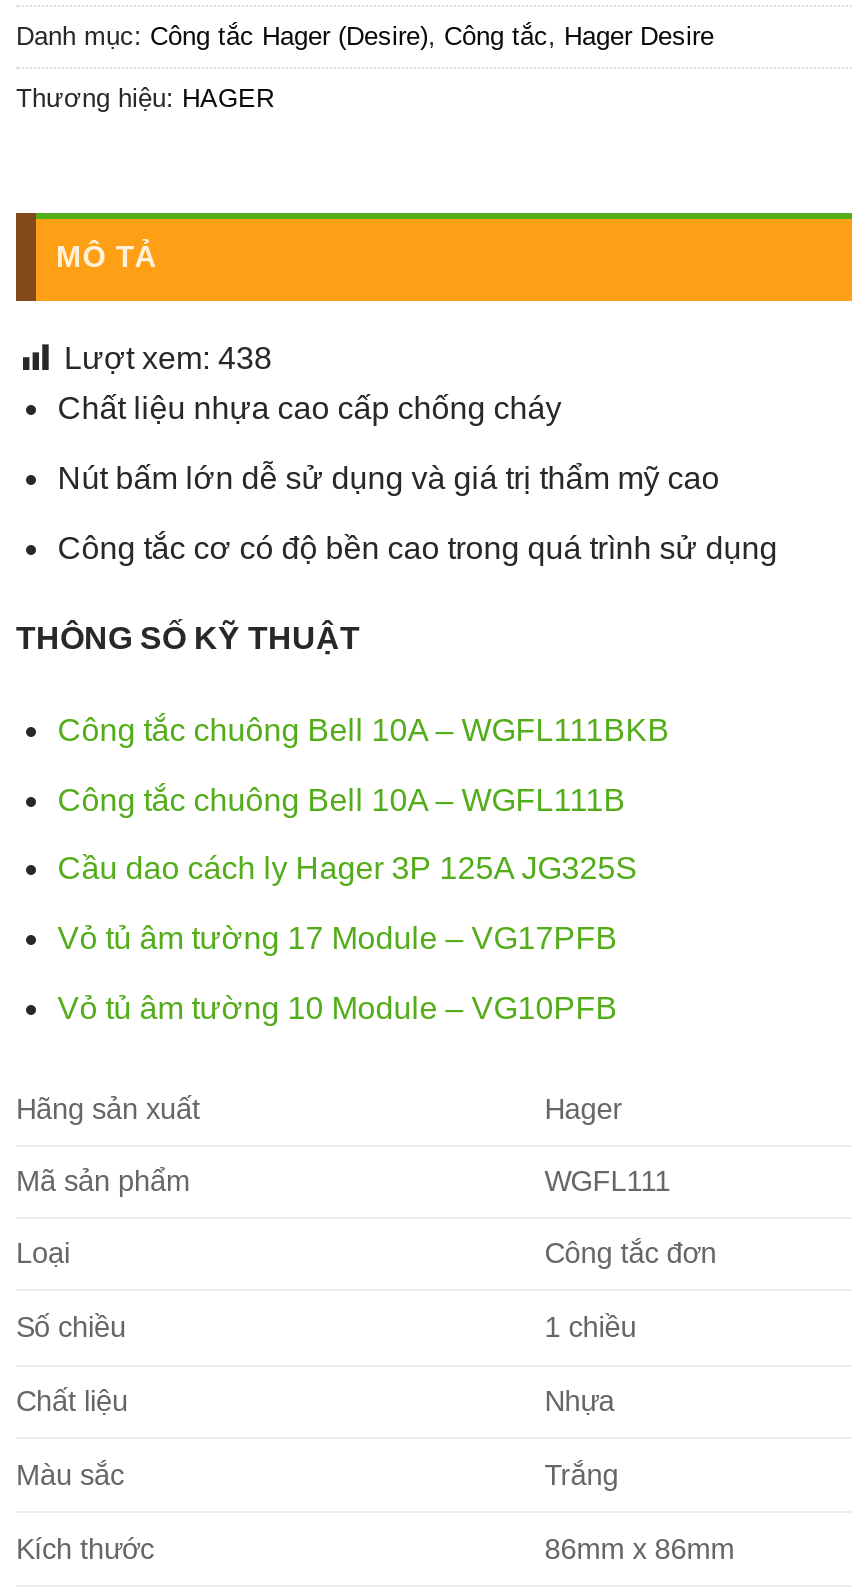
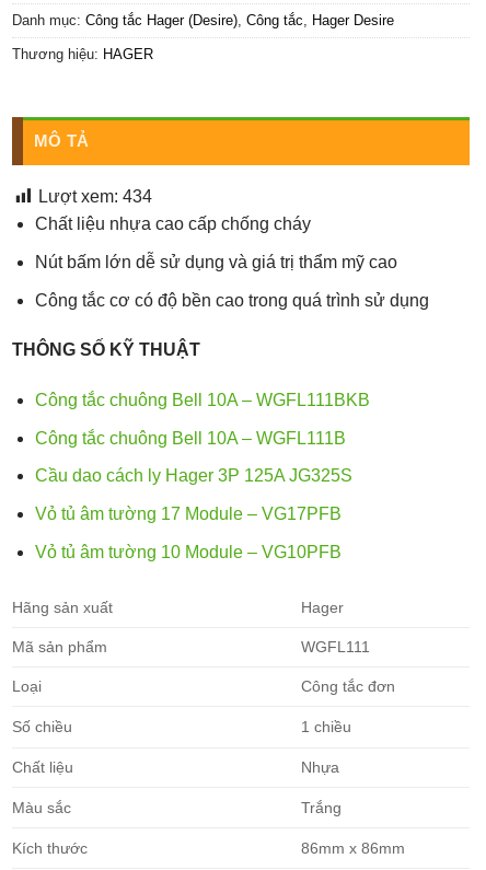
- Lượt xem: 438
+ Lượt xem: 434
